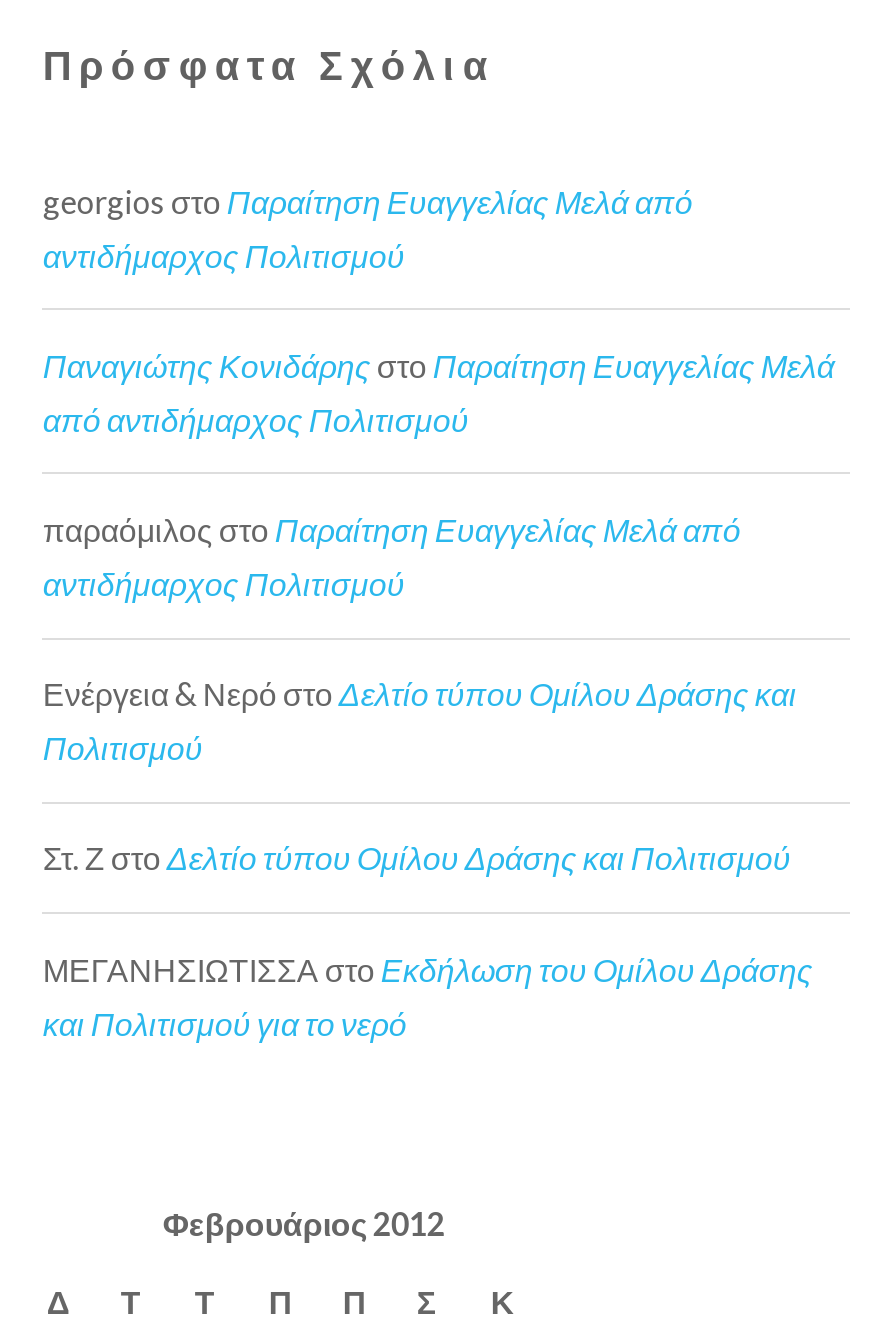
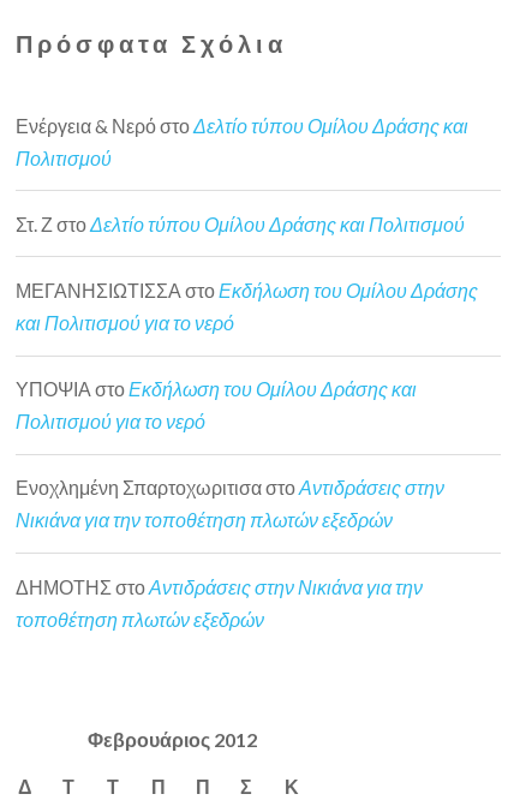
- georgios στο Παραίτηση Ευαγγελίας Μελά από
- αντιδήμαρχος Πολιτισμού
- Παναγιώτης Κονιδάρης στο Παραίτηση Ευαγγελίας Μελά
- από αντιδήμαρχος Πολιτισμού
- παραόμιλος στο Παραίτηση Ευαγγελίας Μελά από
- αντιδήμαρχος Πολιτισμού

moved up: Ενέργεια & Νερό στο Δελτίο τύπου Ομίλου Δράσης και | Πολιτισμού | Στ. Ζ στο Δελτίο τύπου Ομίλου Δράσης και Πολιτισμού | ΜΕΓΑΝΗΣΙΩΤΙΣΣΑ στο Εκδήλωση του Ομίλου Δράσης | και Πολιτισμού για το νερό

+ ΥΠΟΨΙΑ στο Εκδήλωση του Ομίλου Δράσης και
+ Πολιτισμού για το νερό
+ Ενοχλημένη Σπαρτοχωριτισα στο Αντιδράσεις στην
+ Νικιάνα για την τοποθέτηση πλωτών εξεδρών
+ ΔΗΜΟΤΗΣ στο Αντιδράσεις στην Νικιάνα για την
+ τοποθέτηση πλωτών εξεδρών
